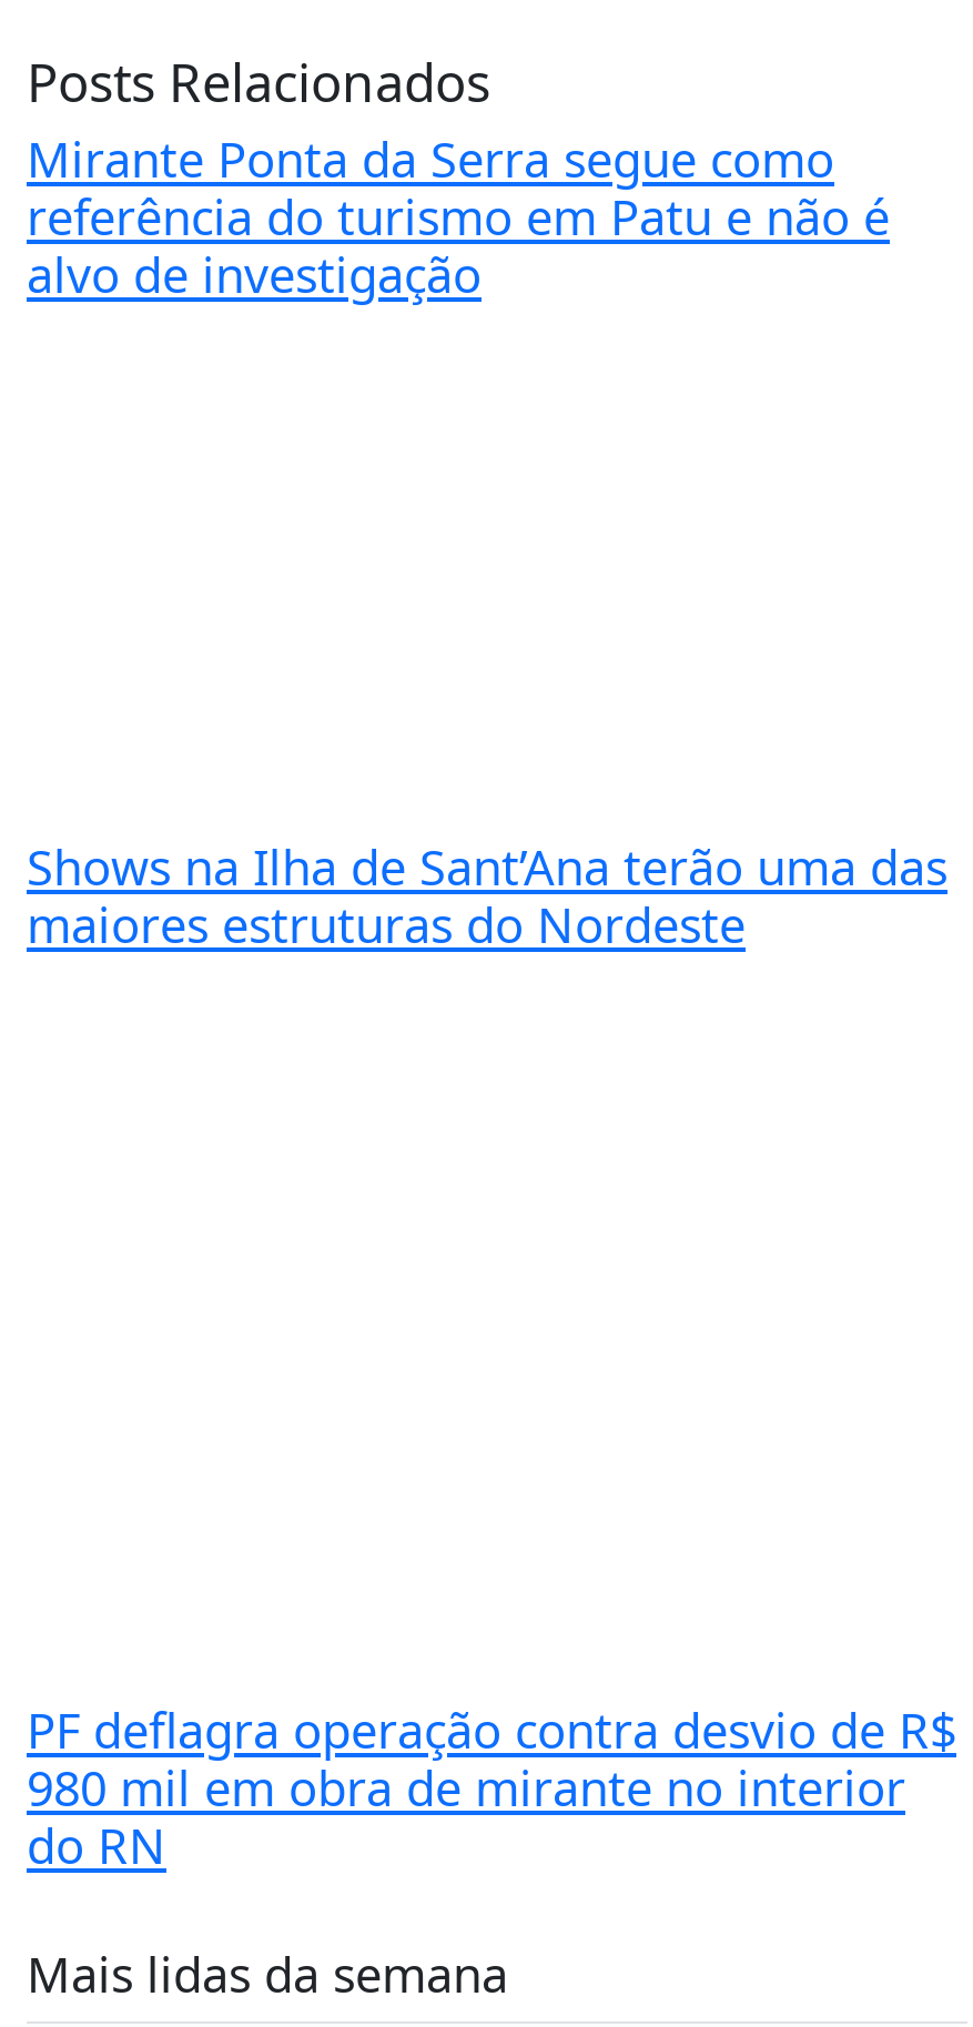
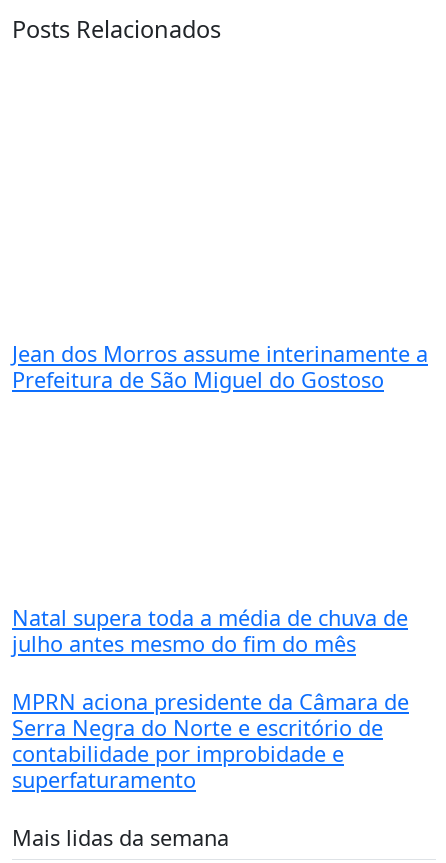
- Mirante Ponta da Serra segue como
- referência do turismo em Patu e não é
- alvo de investigação
+ Jean dos Morros assume interinamente a
+ Prefeitura de São Miguel do Gostoso

- Shows na Ilha de Sant’Ana terão uma das
- maiores estruturas do Nordeste
+ Natal supera toda a média de chuva de
+ julho antes mesmo do fim do mês

- PF deflagra operação contra desvio de R$
- 980 mil em obra de mirante no interior
- do RN
+ MPRN aciona presidente da Câmara de
+ Serra Negra do Norte e escritório de
+ contabilidade por improbidade e
+ superfaturamento
